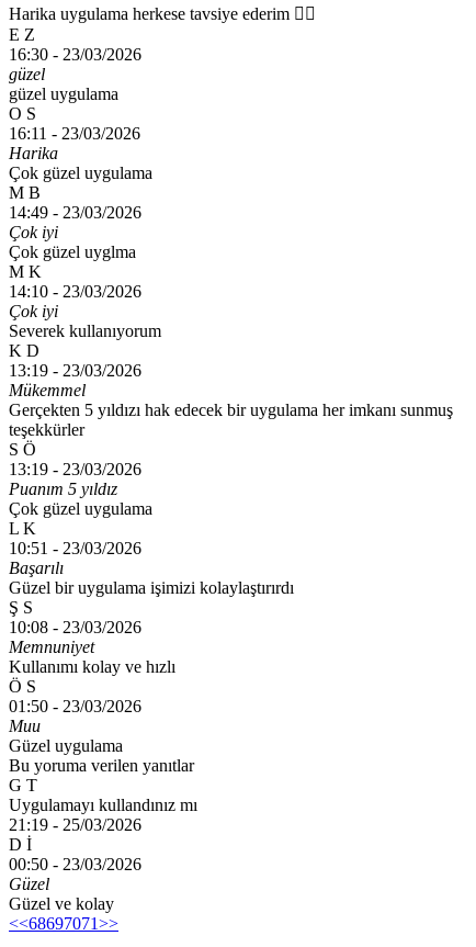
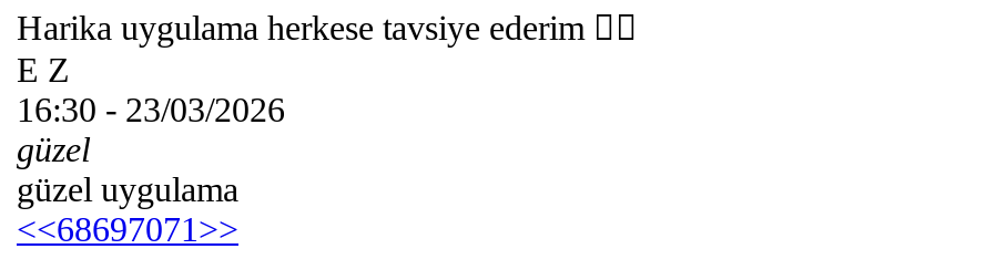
- O S
- 16:11 - 23/03/2026
- Harika
- Çok güzel uygulama
- M B
- 14:49 - 23/03/2026
- Çok iyi
- Çok güzel uyglma
- M K
- 14:10 - 23/03/2026
- Çok iyi
- Severek kullanıyorum
- K D
- 13:19 - 23/03/2026
- Mükemmel
- Gerçekten 5 yıldızı hak edecek bir uygulama her imkanı sunmuş
- teşekkürler
- S Ö
- 13:19 - 23/03/2026
- Puanım 5 yıldız
- Çok güzel uygulama
- L K
- 10:51 - 23/03/2026
- Başarılı
- Güzel bir uygulama işimizi kolaylaştırırdı
- Ş S
- 10:08 - 23/03/2026
- Memnuniyet
- Kullanımı kolay ve hızlı
- Ö S
- 01:50 - 23/03/2026
- Muu
- Güzel uygulama
- Bu yoruma verilen yanıtlar
- G T
- Uygulamayı kullandınız mı
- 21:19 - 25/03/2026
- D İ
- 00:50 - 23/03/2026
- Güzel
- Güzel ve kolay
